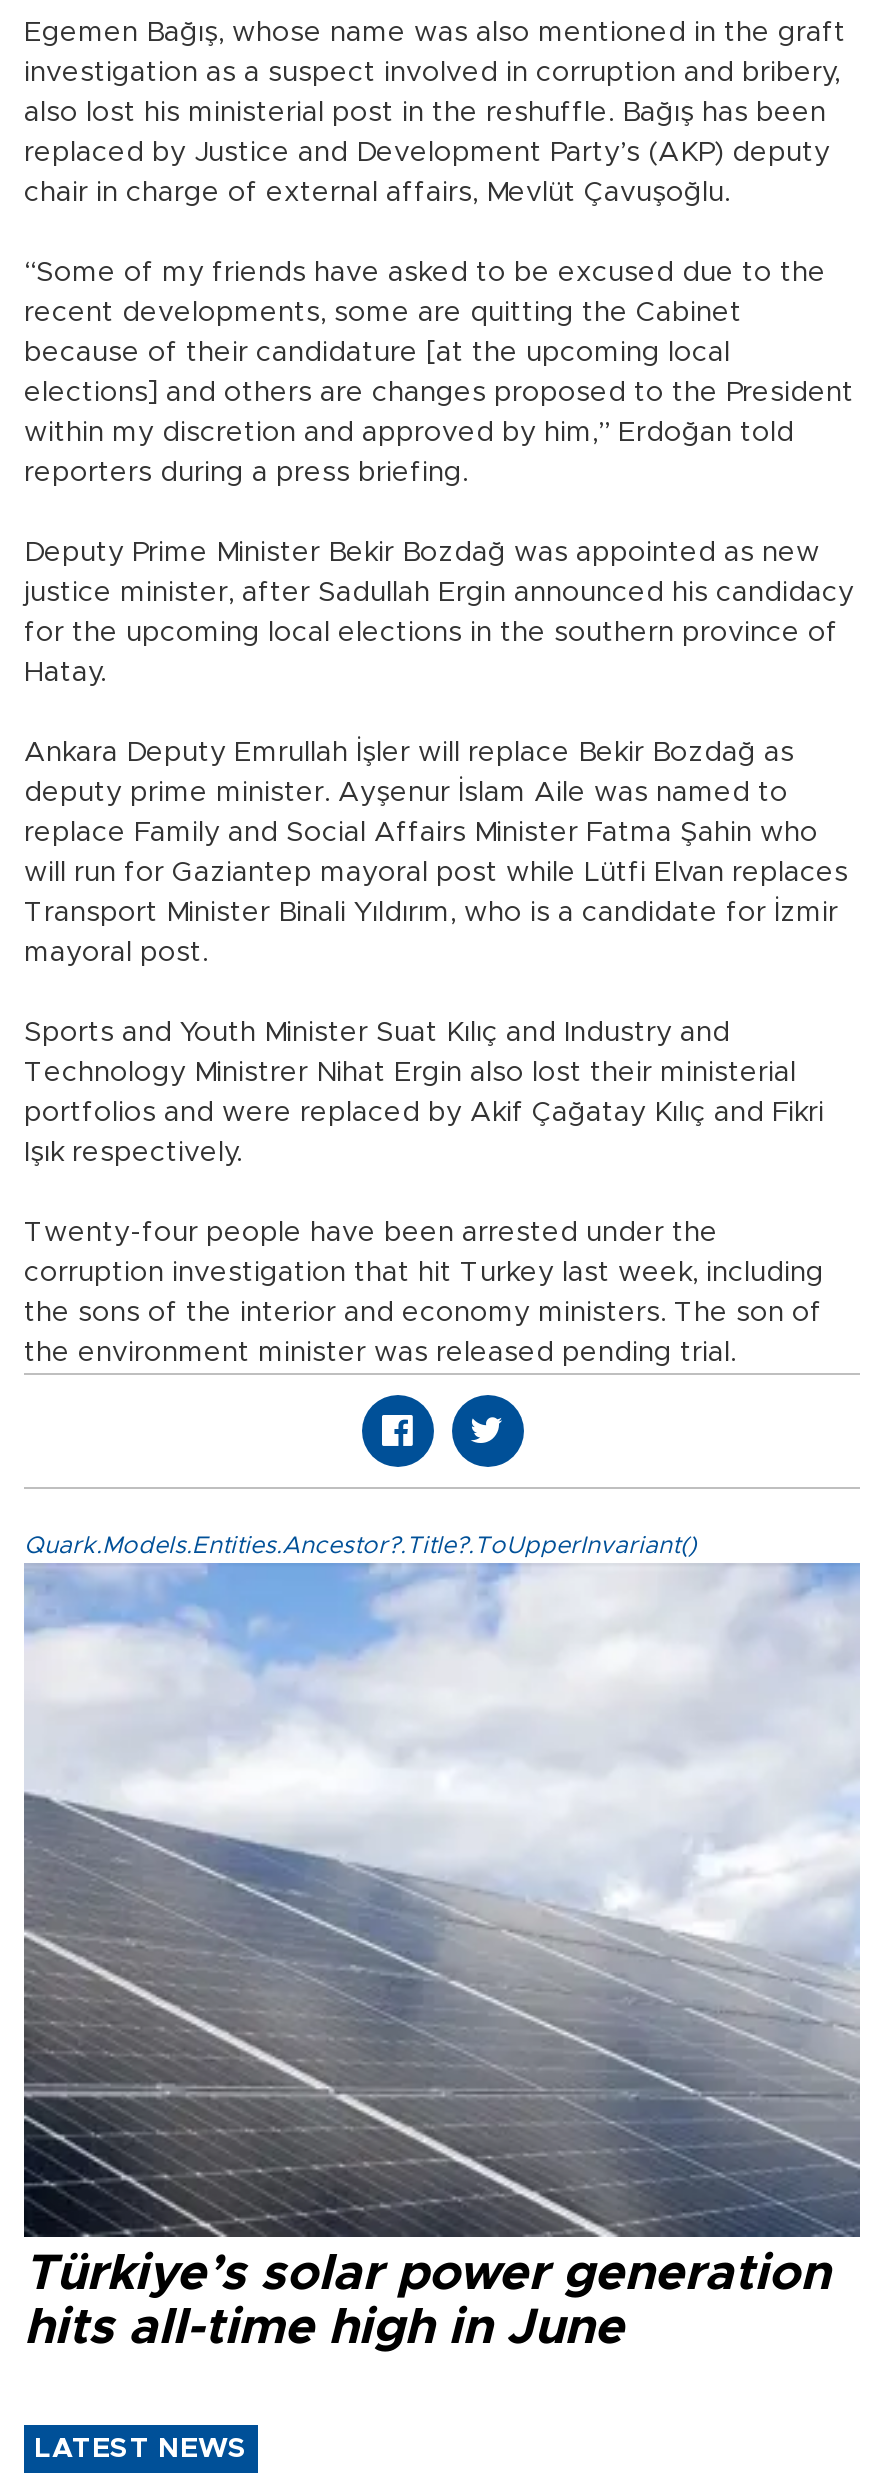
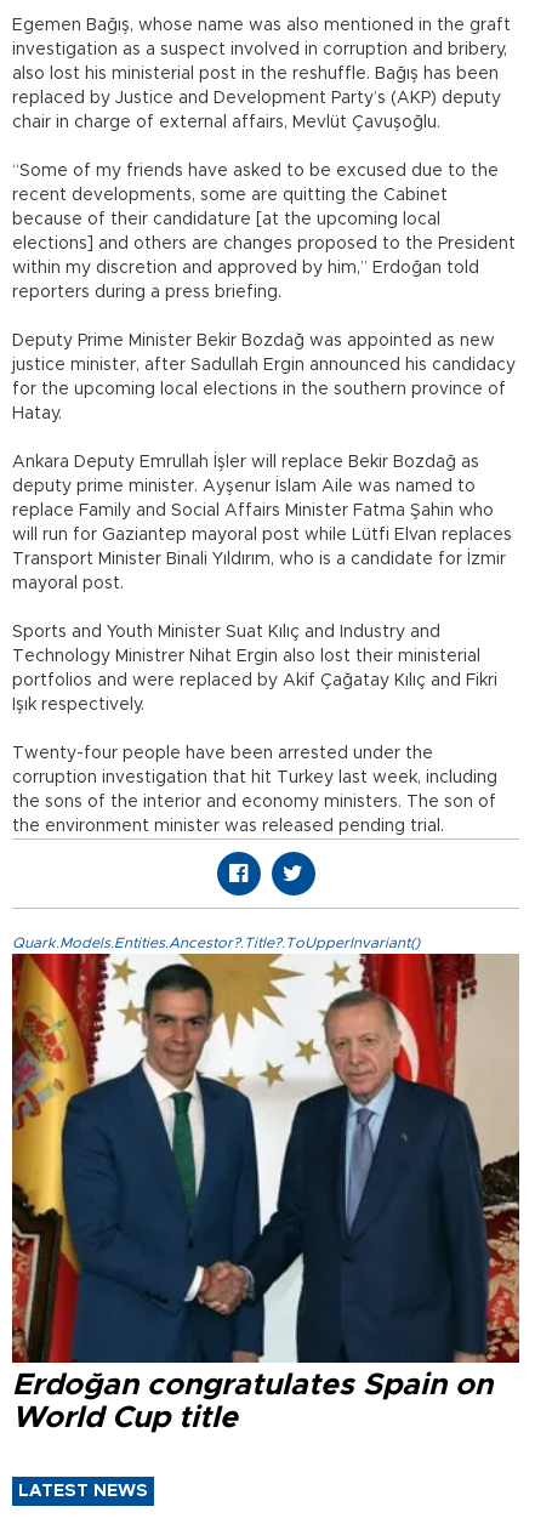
- [image]
- Türkiye’s solar power generation
- hits all-time high in June
+ [image]
+ Erdoğan congratulates Spain on
+ World Cup title
